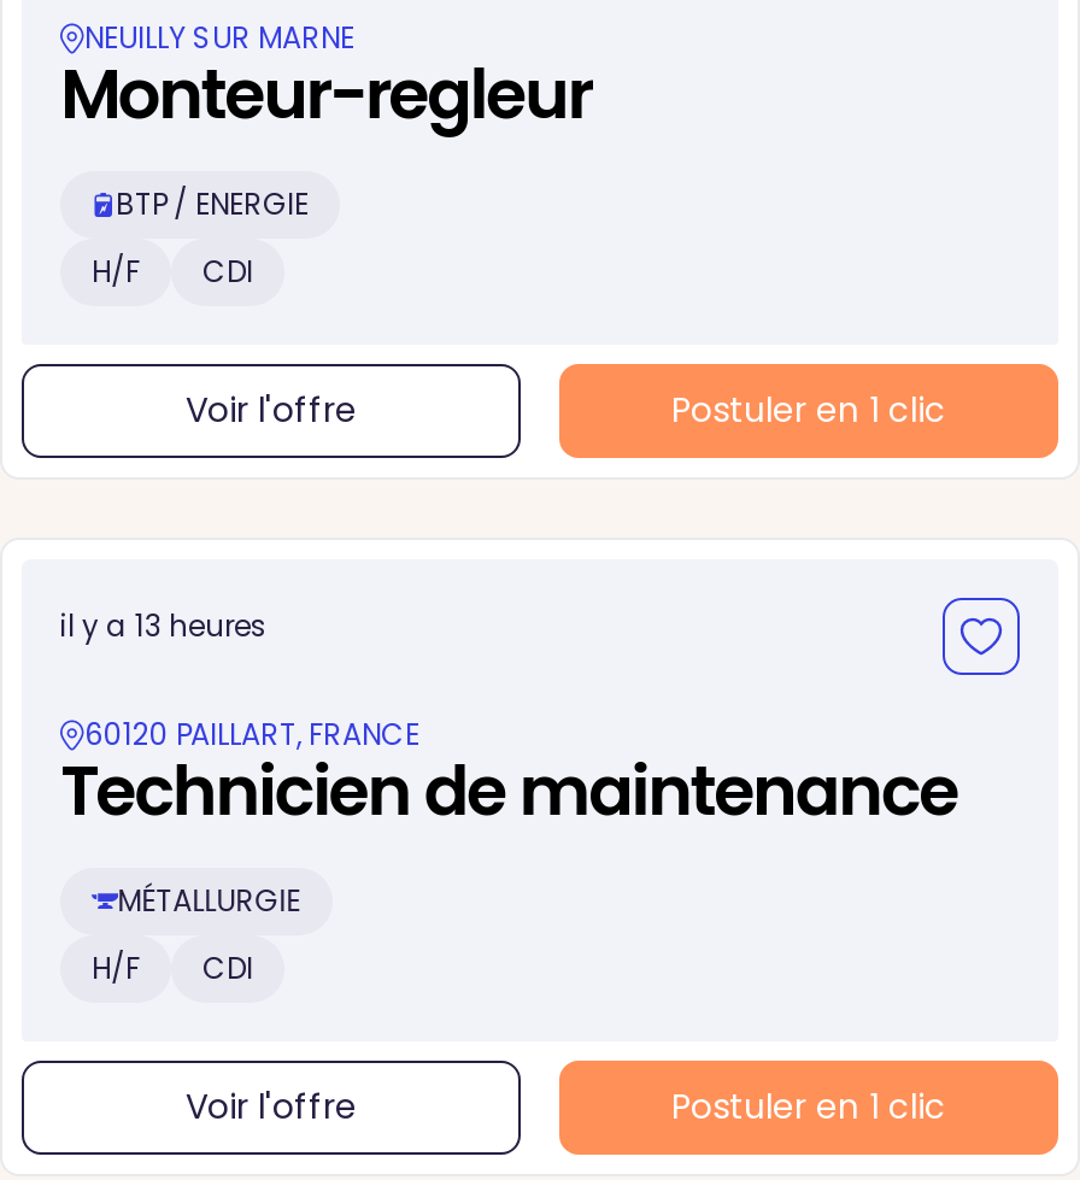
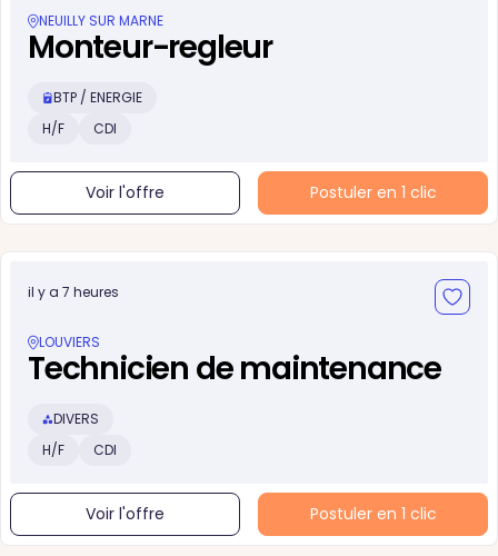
- il y a 13 heures
+ il y a 7 heures

- 60120 PAILLART, FRANCE
+ LOUVIERS

- MÉTALLURGIE
+ DIVERS
